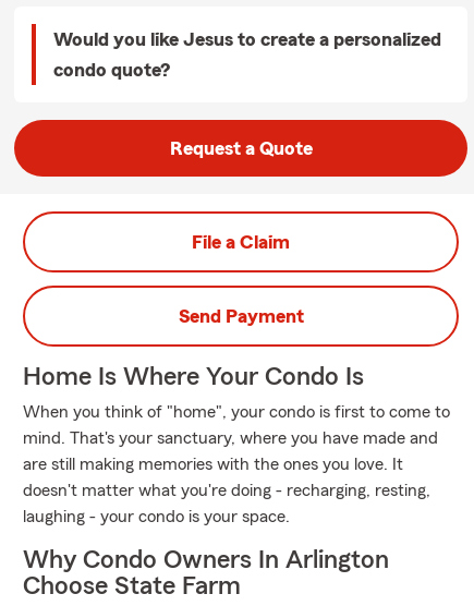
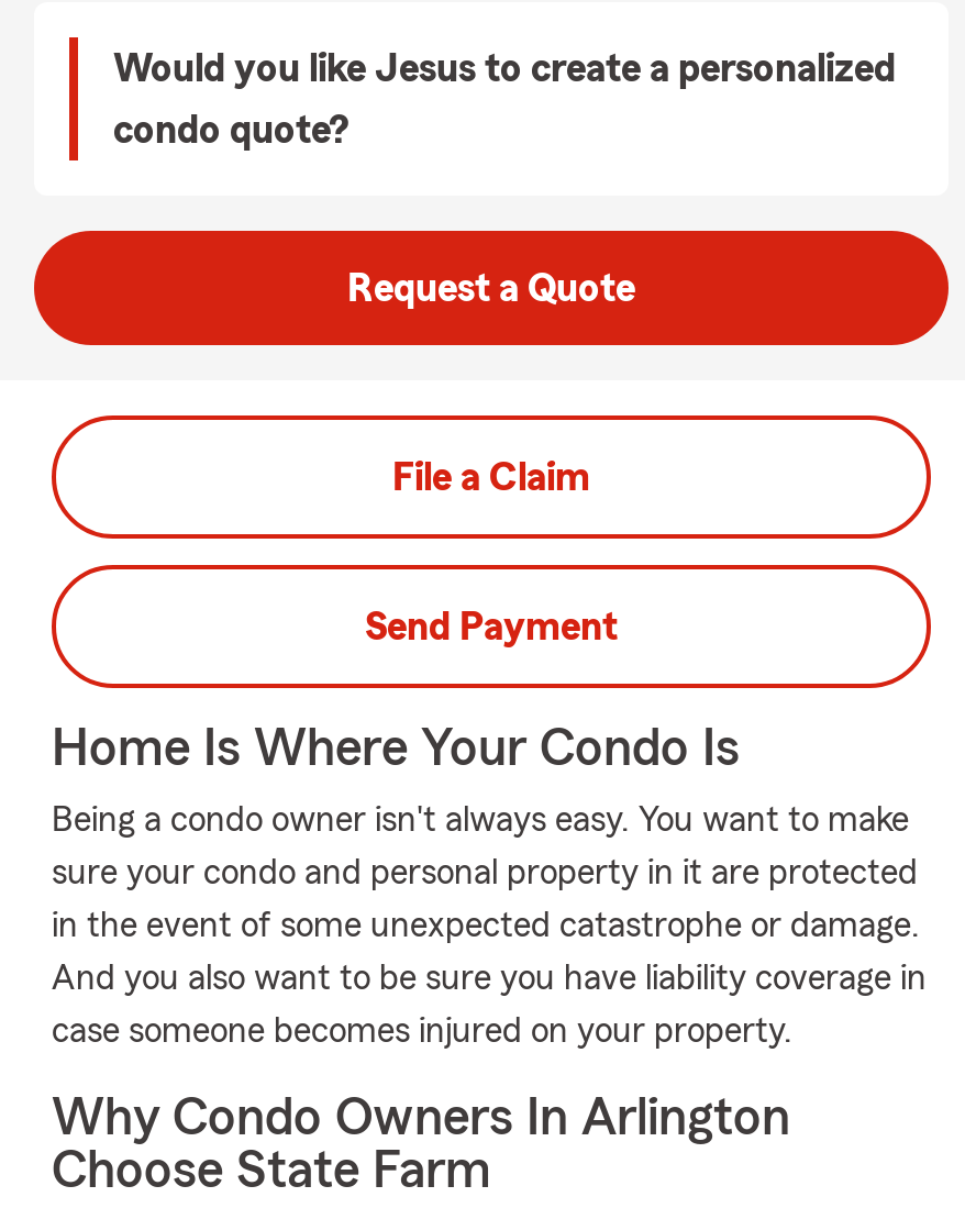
- When you think of "home", your condo is first to come to
+ Being a condo owner isn't always easy. You want to make

- mind. That's your sanctuary, where you have made and
+ sure your condo and personal property in it are protected

- are still making memories with the ones you love. It
+ in the event of some unexpected catastrophe or damage.

- doesn't matter what you're doing - recharging, resting,
+ And you also want to be sure you have liability coverage in

- laughing - your condo is your space.
+ case someone becomes injured on your property.
